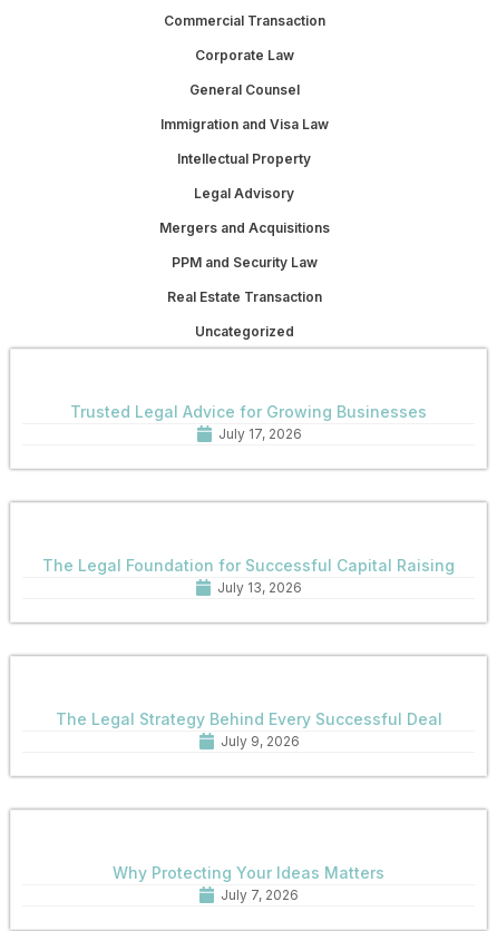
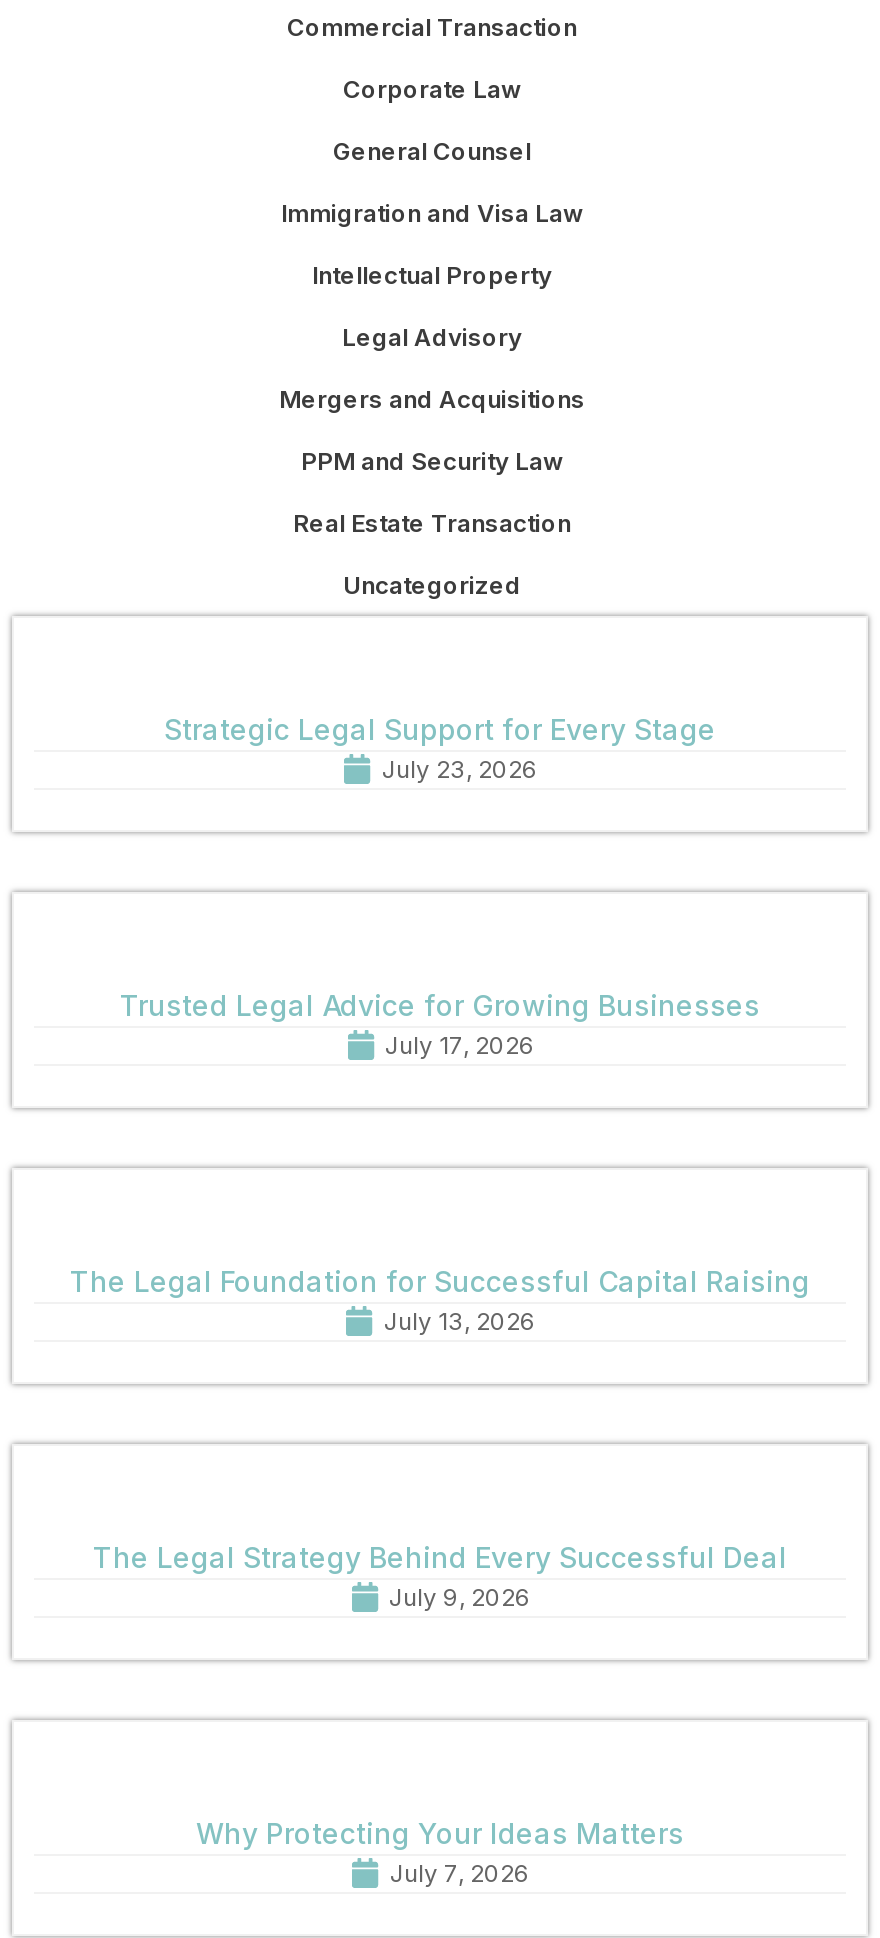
+ Strategic Legal Support for Every Stage
+ July 23, 2026
